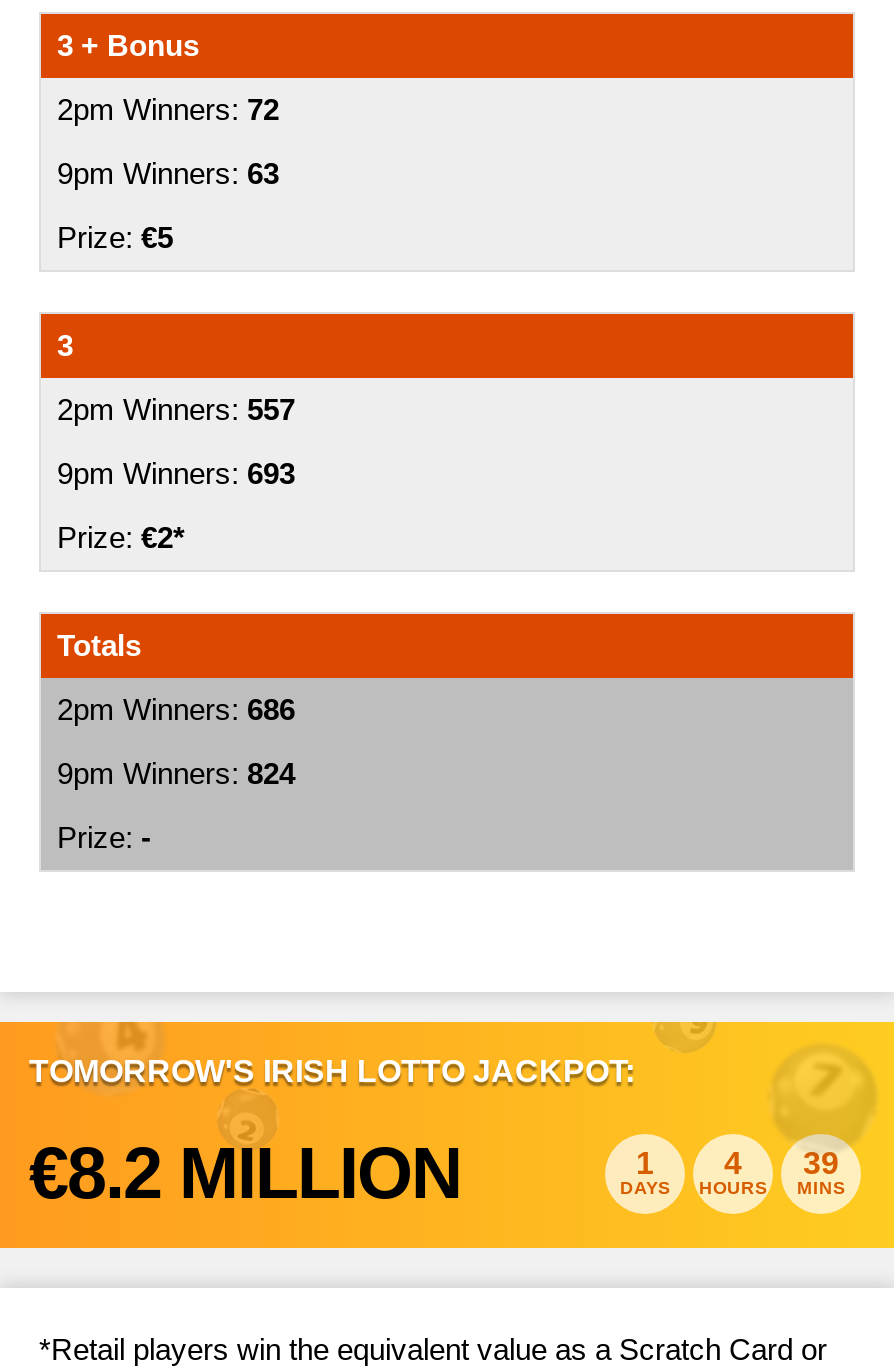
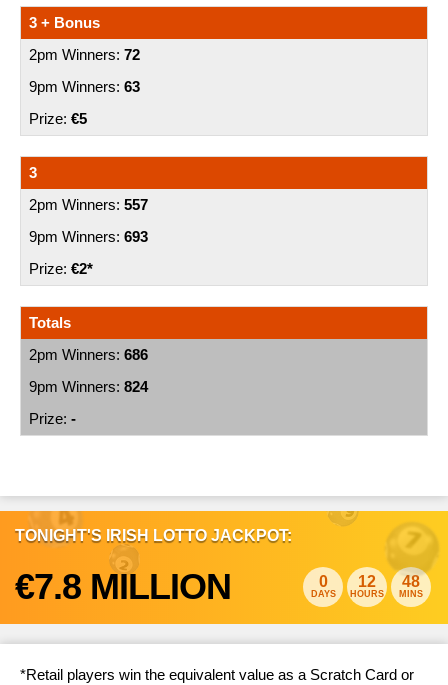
- TOMORROW'S IRISH LOTTO JACKPOT:
+ TONIGHT'S IRISH LOTTO JACKPOT:

- €8.2 MILLION
+ €7.8 MILLION

- 1
+ 0

- 4
+ 12

- 39
+ 48
